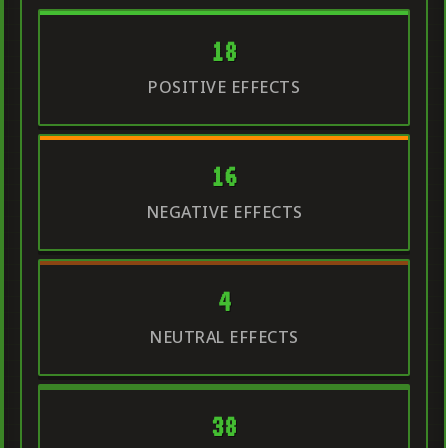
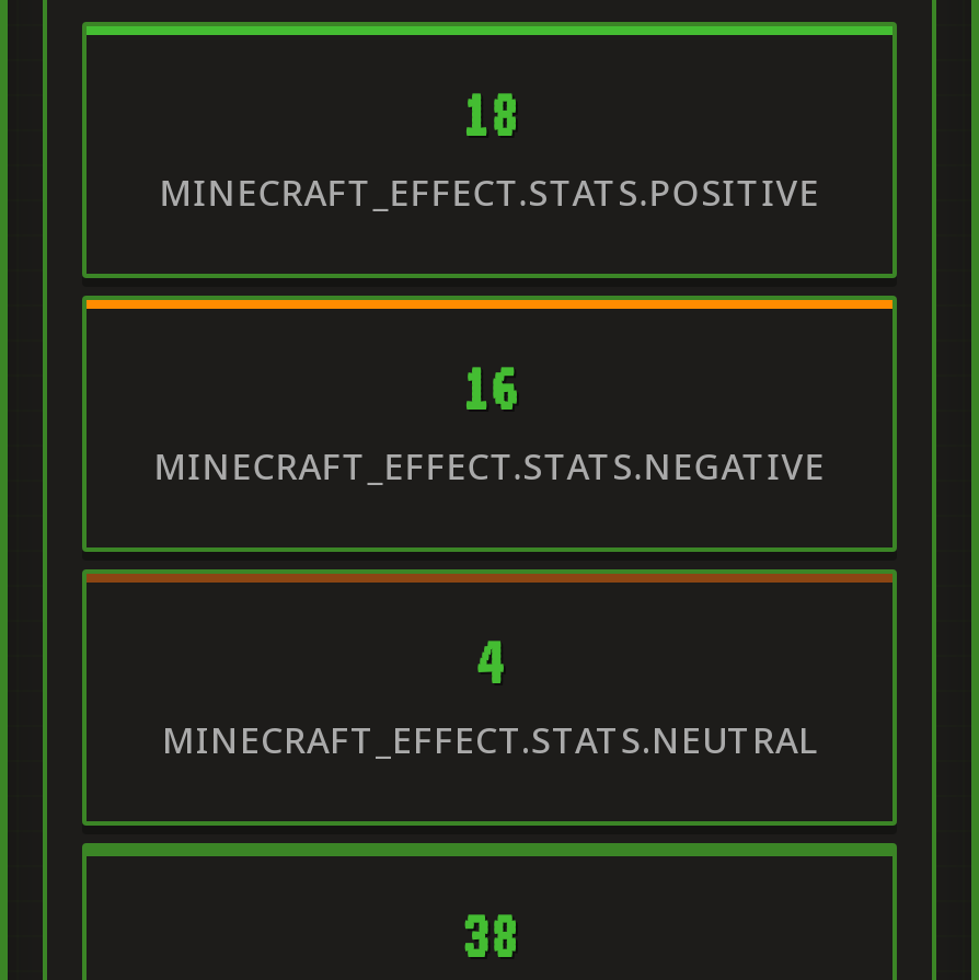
- POSITIVE EFFECTS
+ MINECRAFT_EFFECT.STATS.POSITIVE

- NEGATIVE EFFECTS
+ MINECRAFT_EFFECT.STATS.NEGATIVE

- NEUTRAL EFFECTS
+ MINECRAFT_EFFECT.STATS.NEUTRAL
